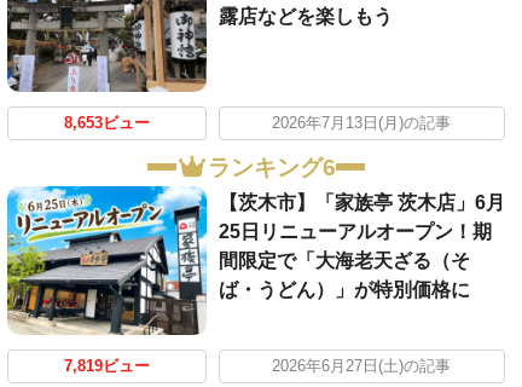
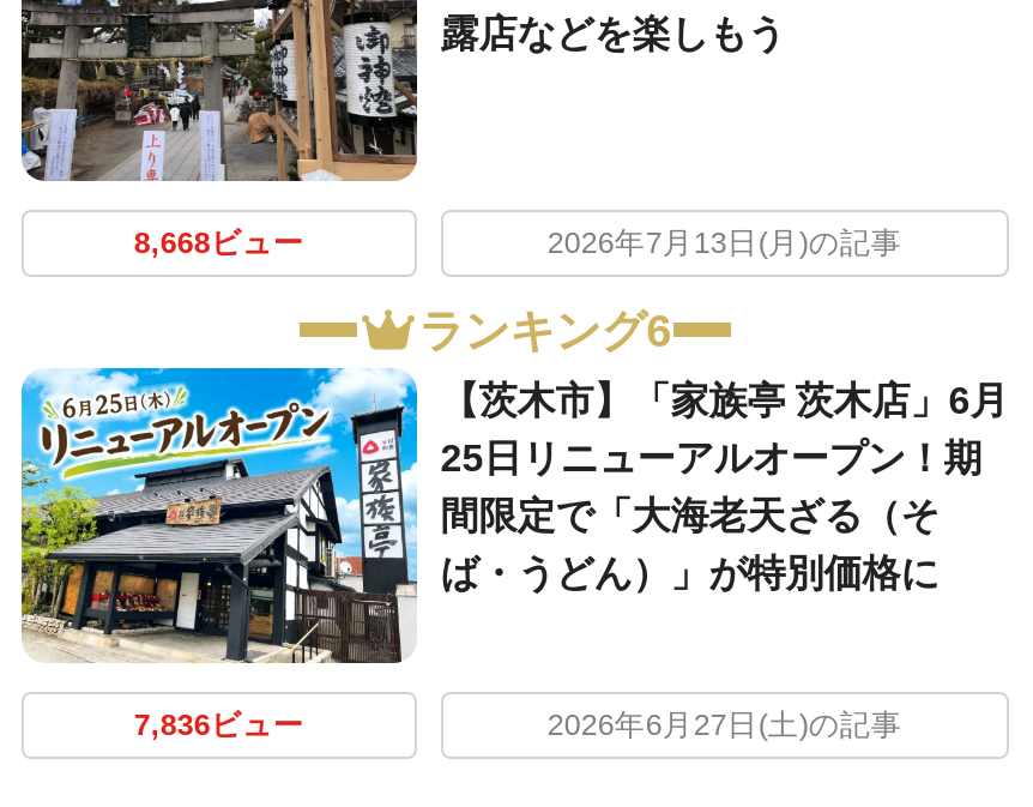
- 8,653ビュー
+ 8,668ビュー

- 7,819ビュー
+ 7,836ビュー
